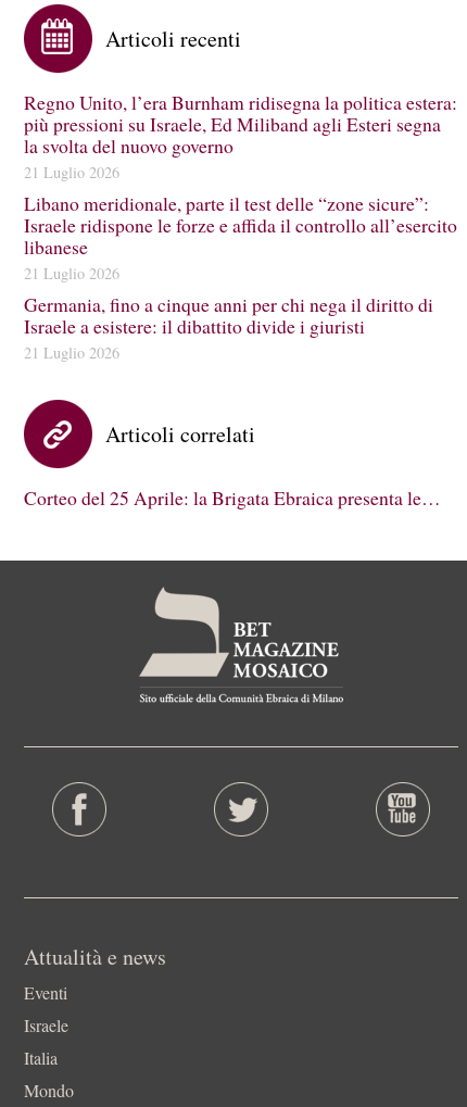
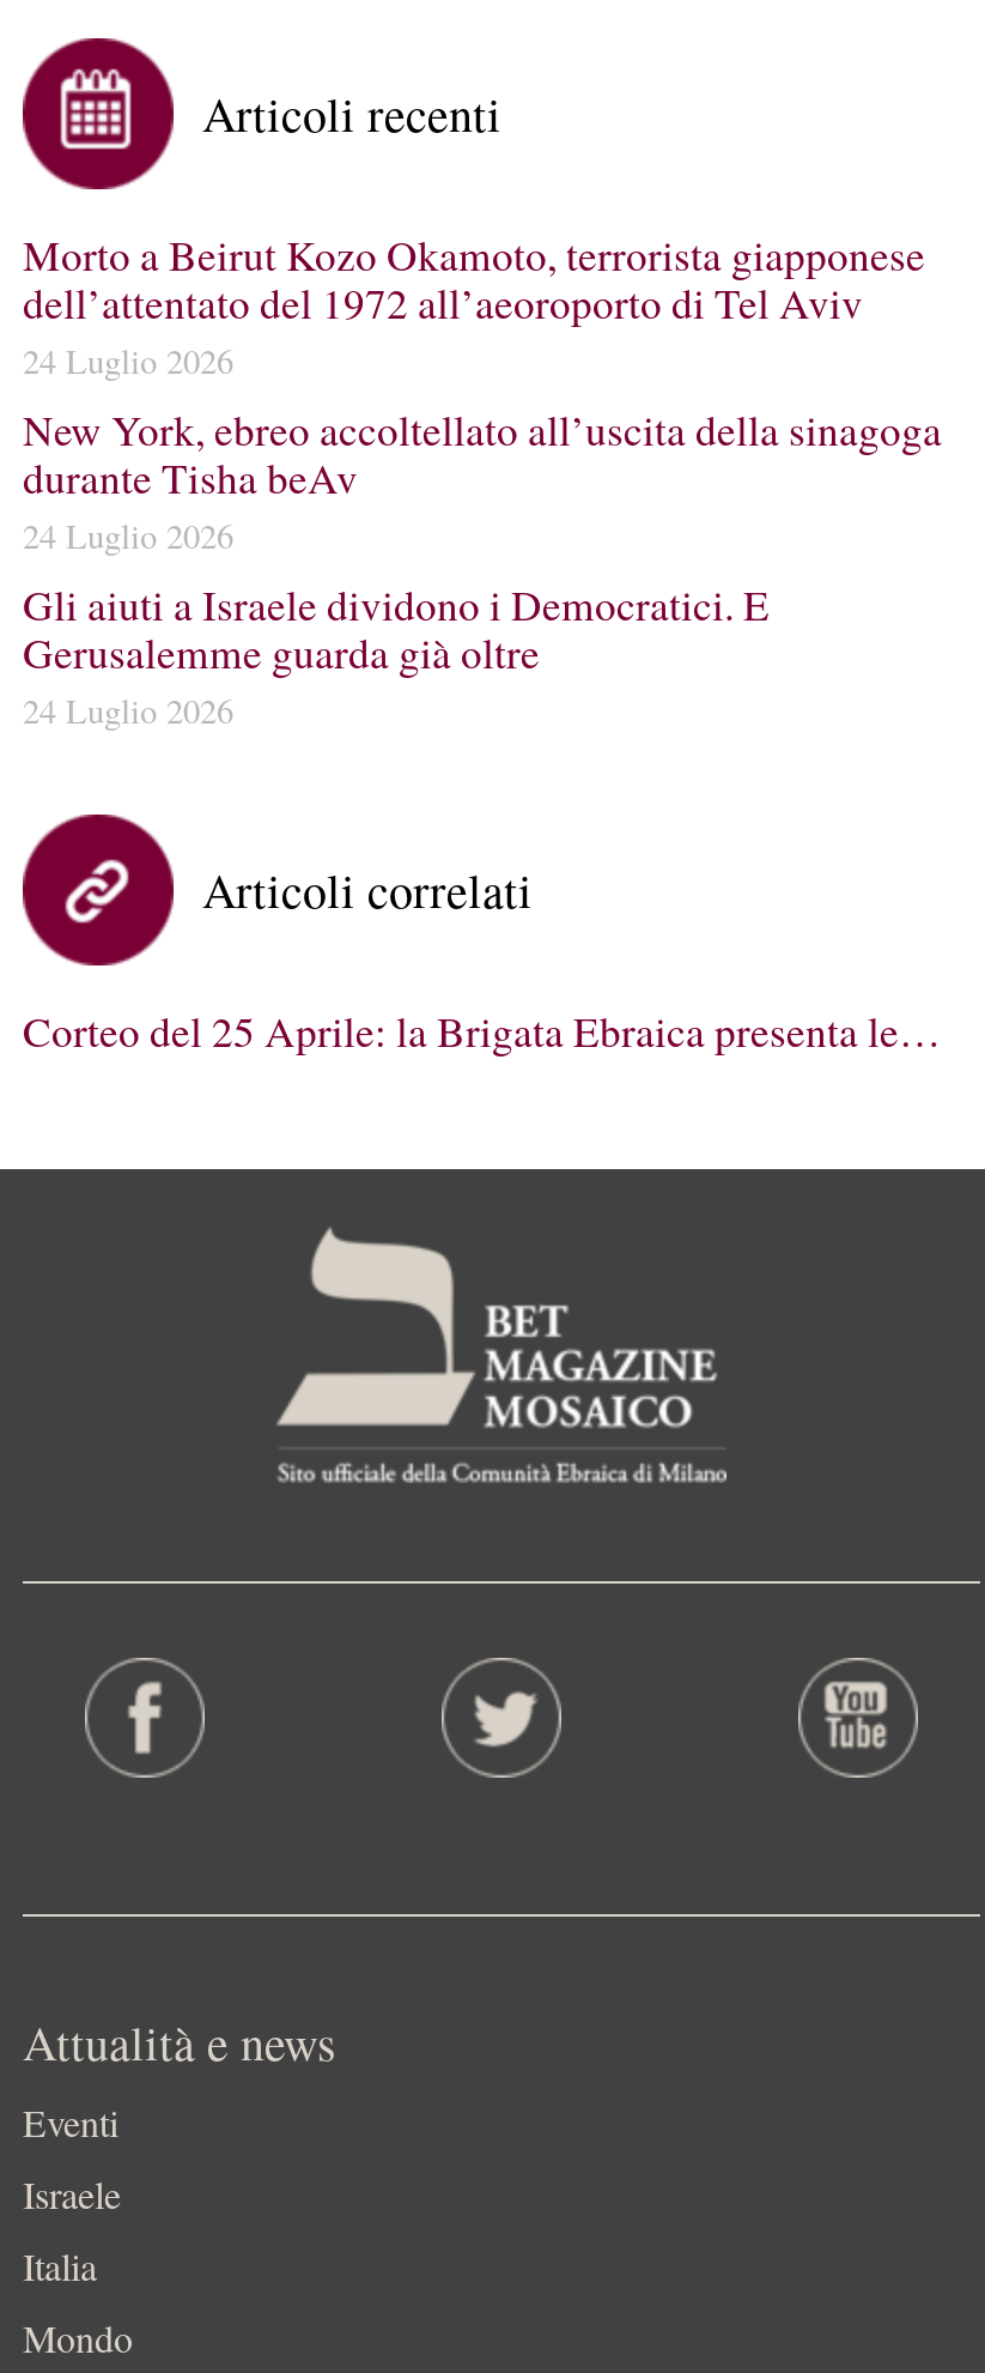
- Regno Unito, l’era Burnham ridisegna la politica estera:
- più pressioni su Israele, Ed Miliband agli Esteri segna
- la svolta del nuovo governo
- 21 Luglio 2026
- Libano meridionale, parte il test delle “zone sicure”:
- Israele ridispone le forze e affida il controllo all’esercito
- libanese
- 21 Luglio 2026
- Germania, fino a cinque anni per chi nega il diritto di
- Israele a esistere: il dibattito divide i giuristi
- 21 Luglio 2026
+ Morto a Beirut Kozo Okamoto, terrorista giapponese
+ dell’attentato del 1972 all’aeoroporto di Tel Aviv
+ 24 Luglio 2026
+ New York, ebreo accoltellato all’uscita della sinagoga
+ durante Tisha beAv
+ 24 Luglio 2026
+ Gli aiuti a Israele dividono i Democratici. E
+ Gerusalemme guarda già oltre
+ 24 Luglio 2026
